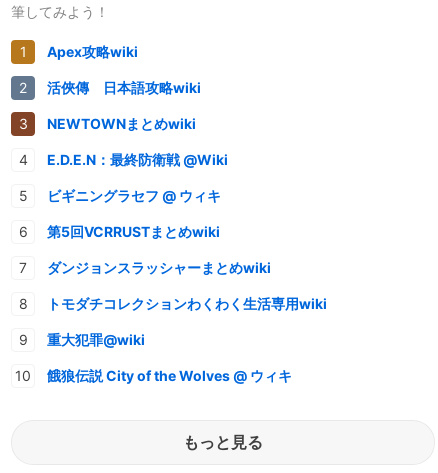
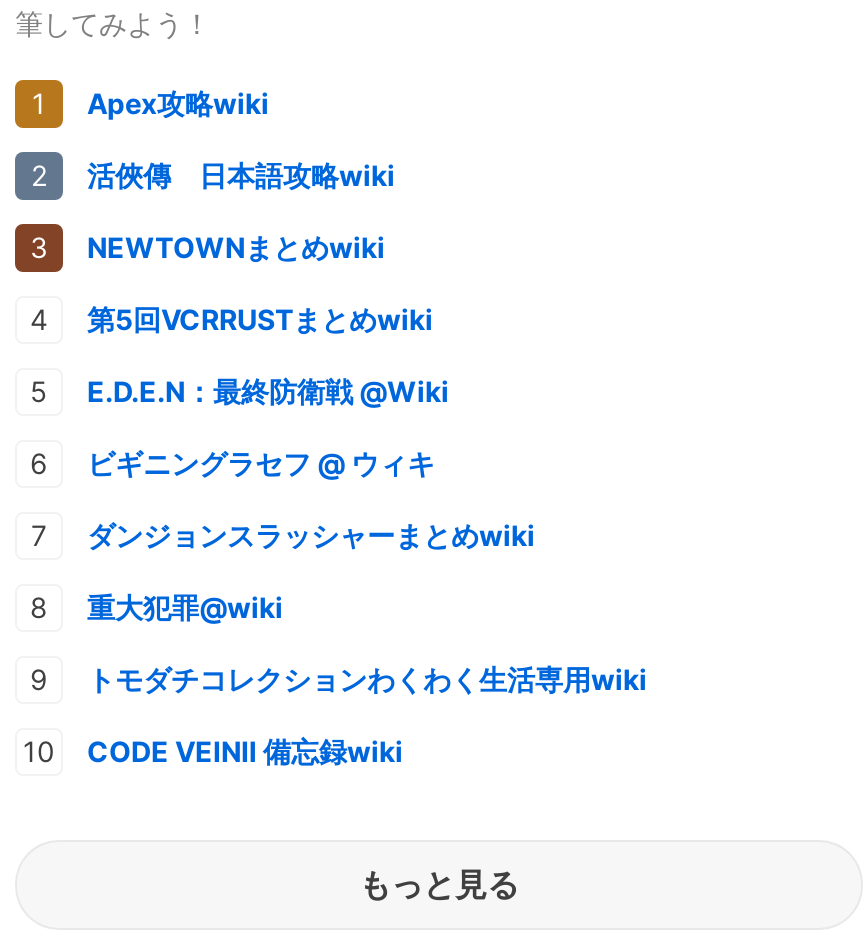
moved down: E.D.E.N：最終防衛戦 @Wiki | ビギニングラセフ @ ウィキ

moved up: 第5回VCRRUSTまとめwiki

moved down: トモダチコレクションわくわく生活専用wiki

moved up: 重大犯罪@wiki

- 餓狼伝説 City of the Wolves @ ウィキ
+ CODE VEINⅡ 備忘録wiki
